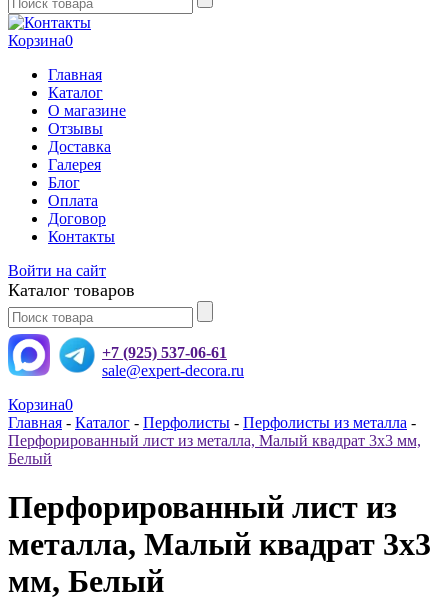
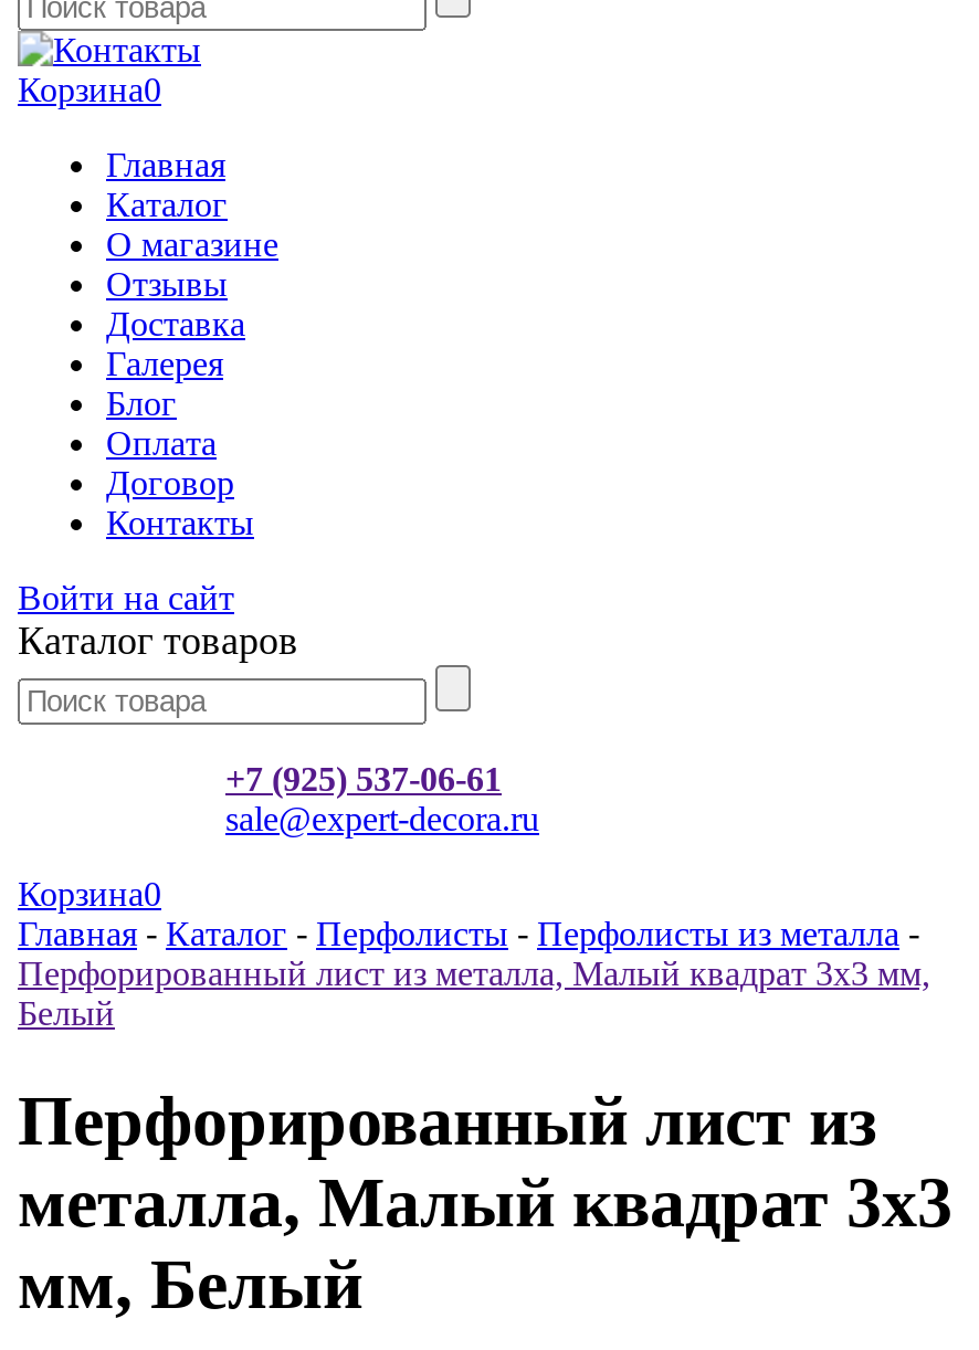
- [image]

- [image]
